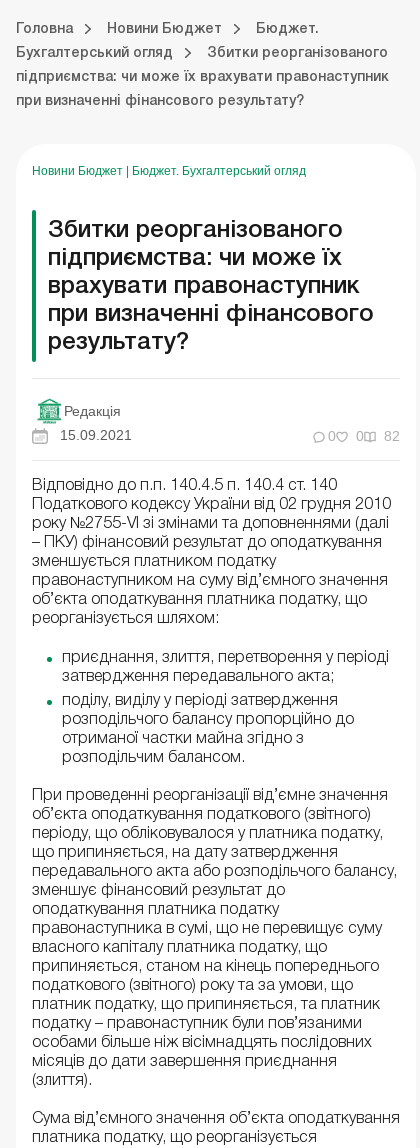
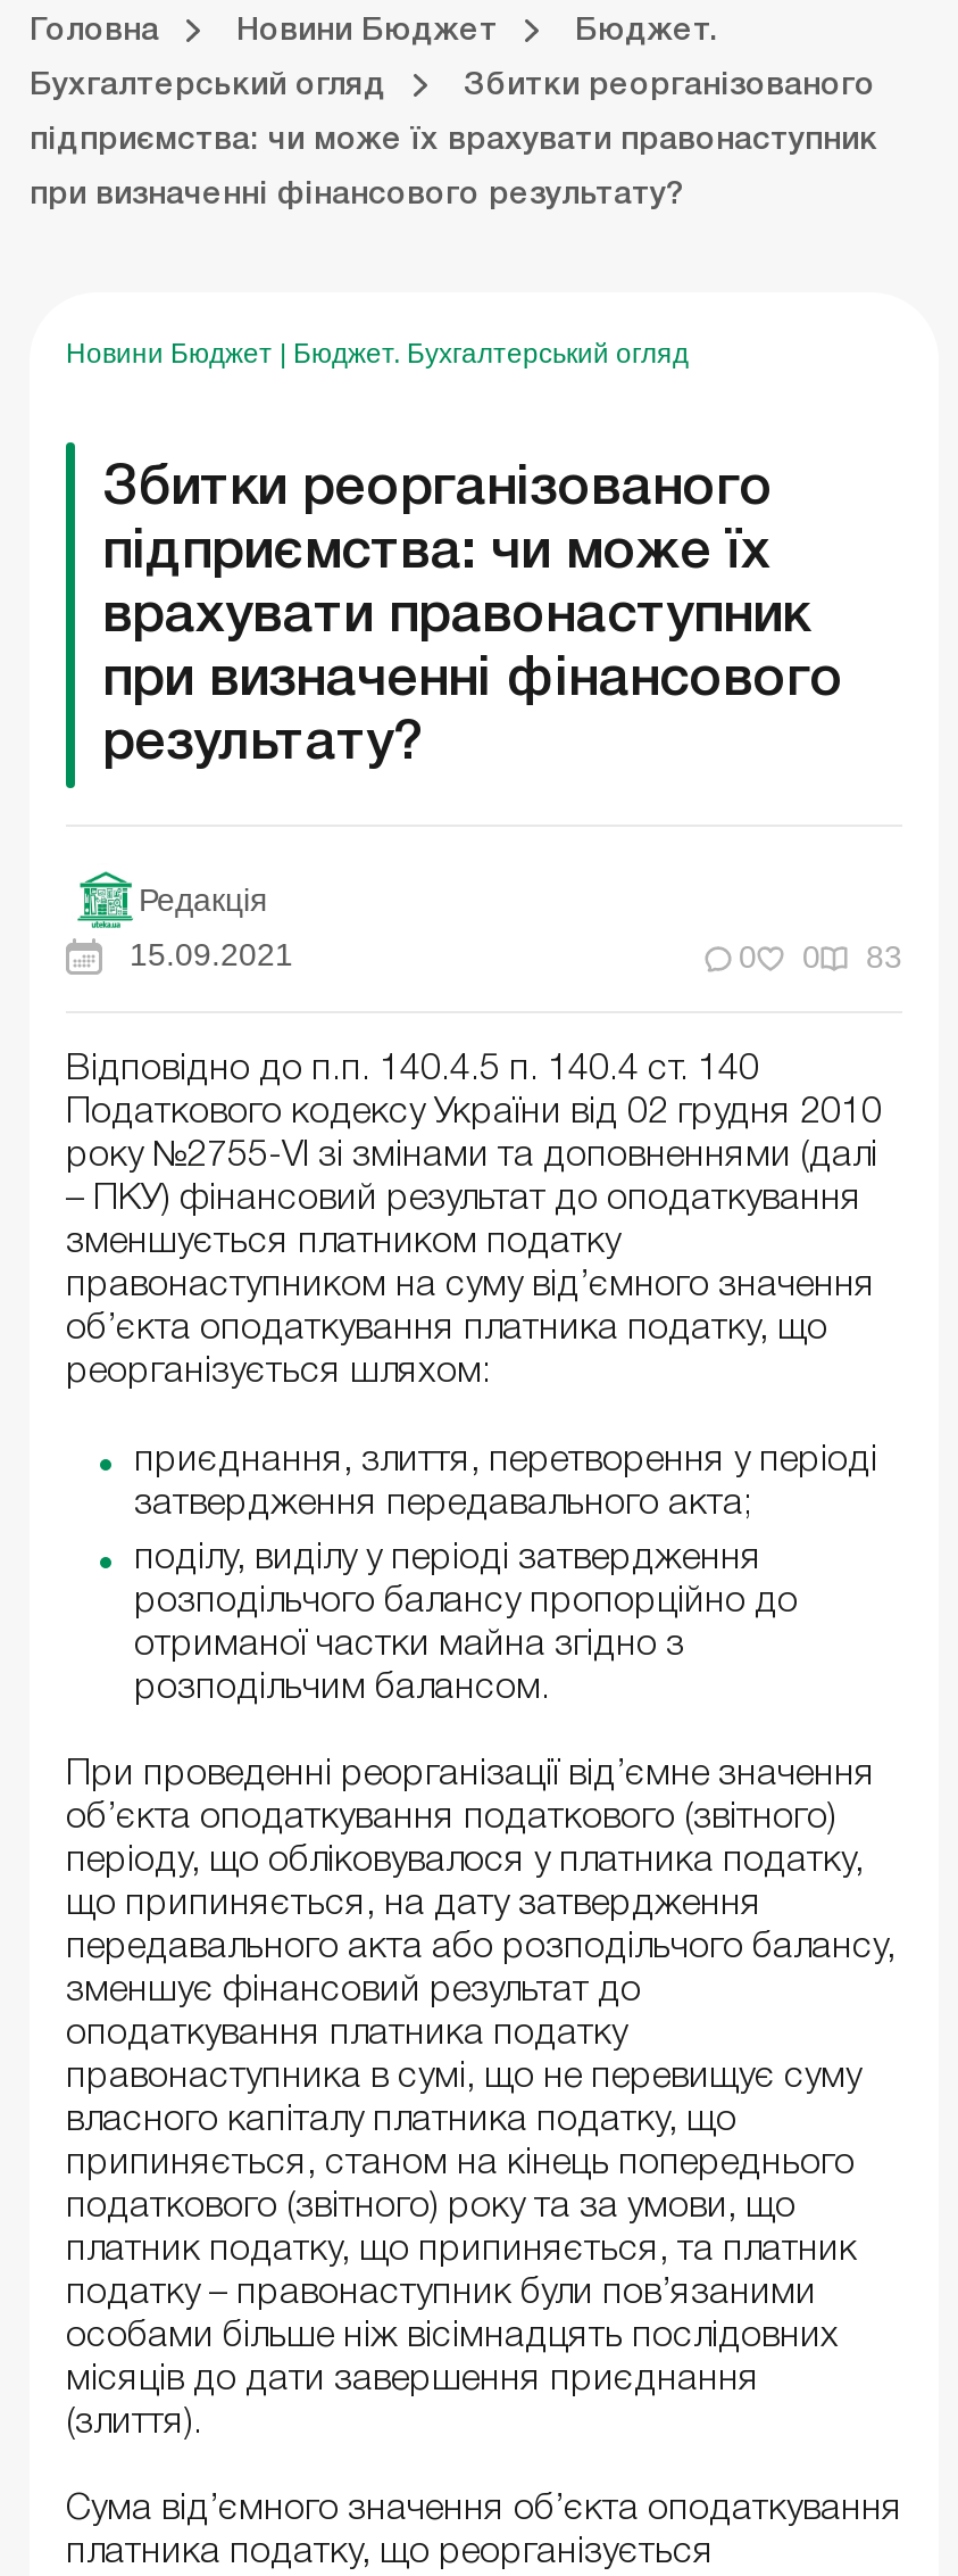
- 82
+ 83
